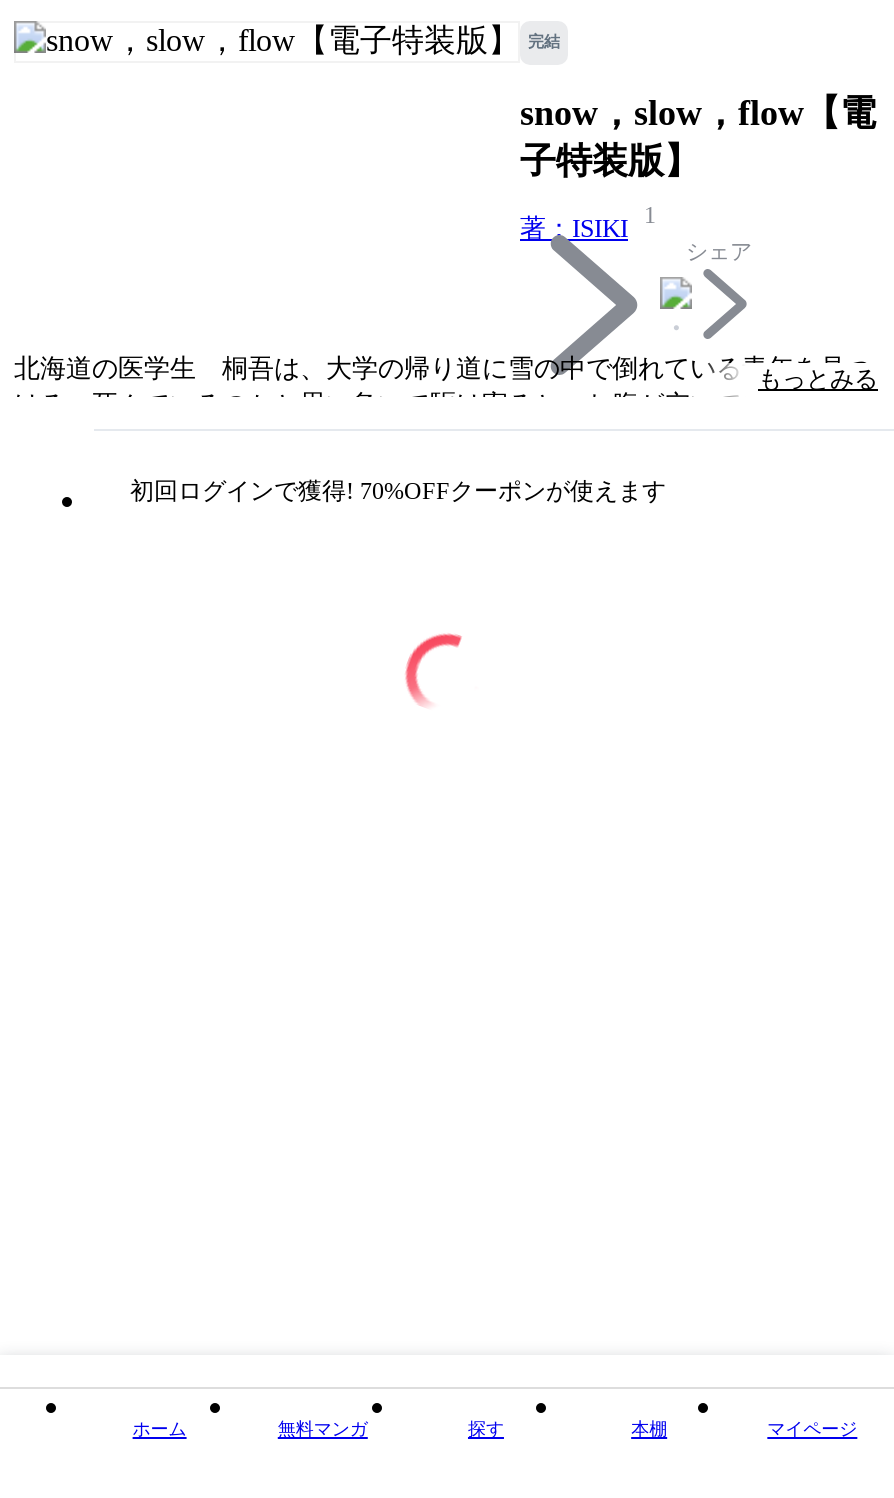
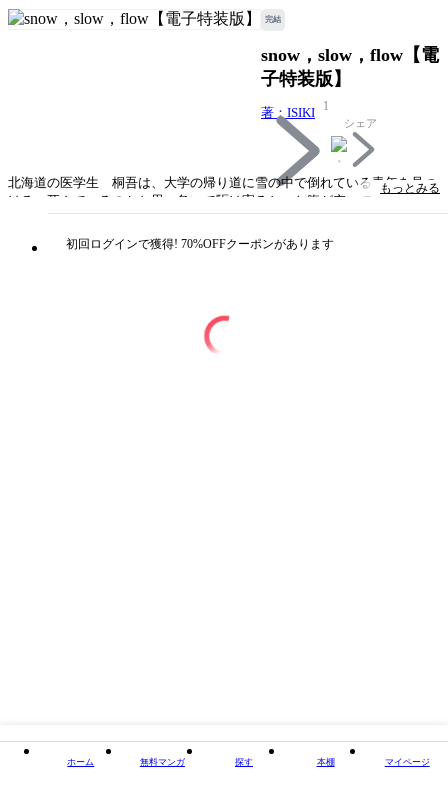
- 初回ログインで獲得! 70%OFFクーポンが使えます
+ 初回ログインで獲得! 70%OFFクーポンがあります
